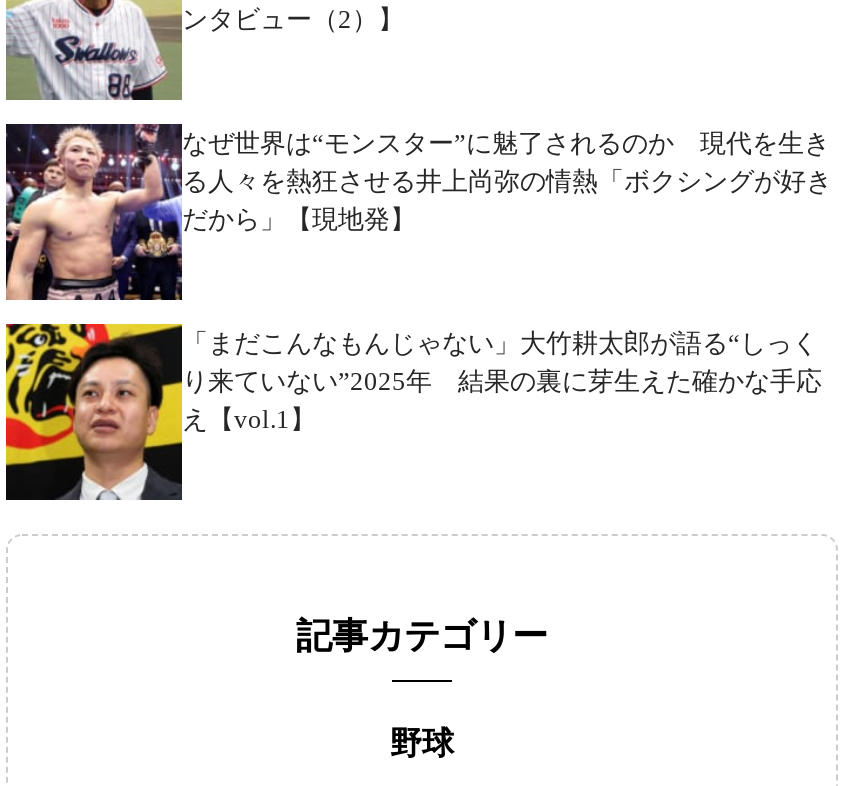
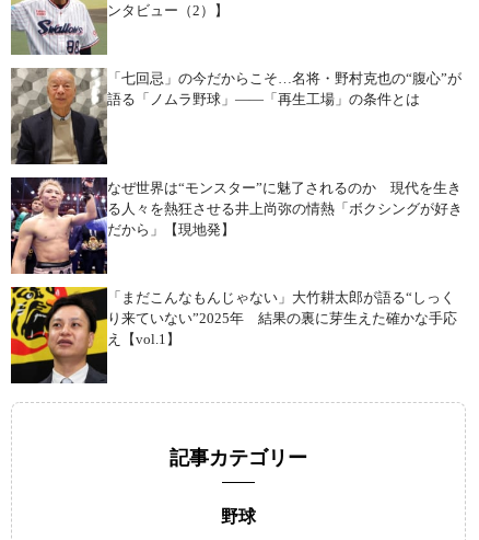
+ [image]
+ 「七回忌」の今だからこそ…名将・野村克也の“腹心”が
+ 語る「ノムラ野球」――「再生工場」の条件とは
